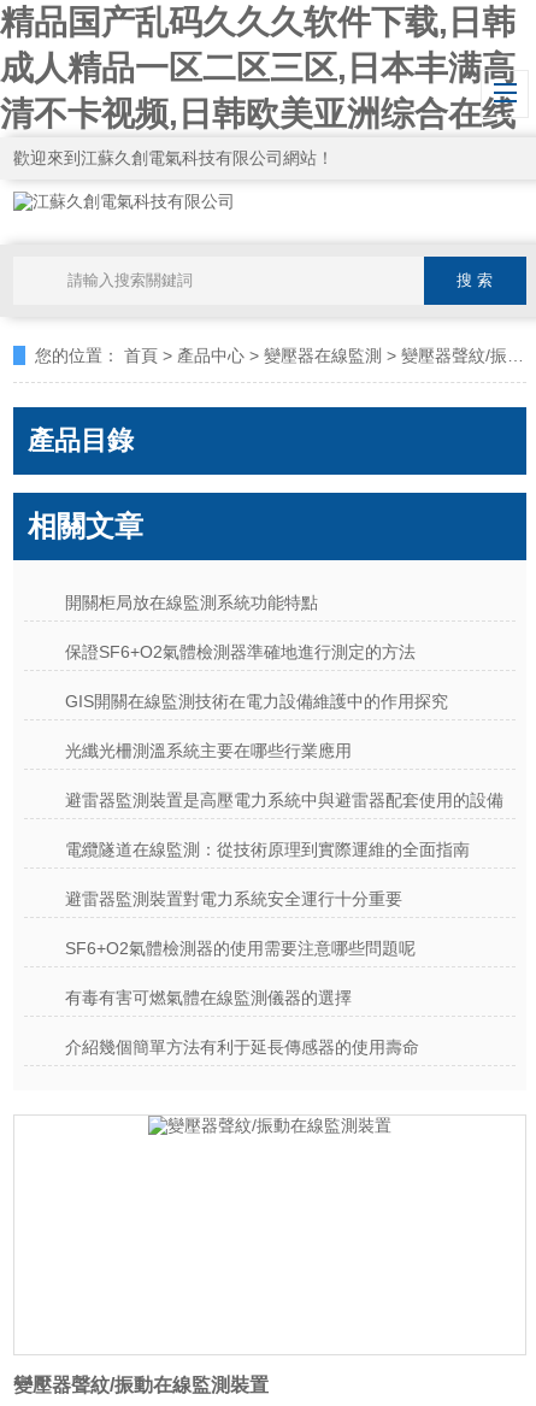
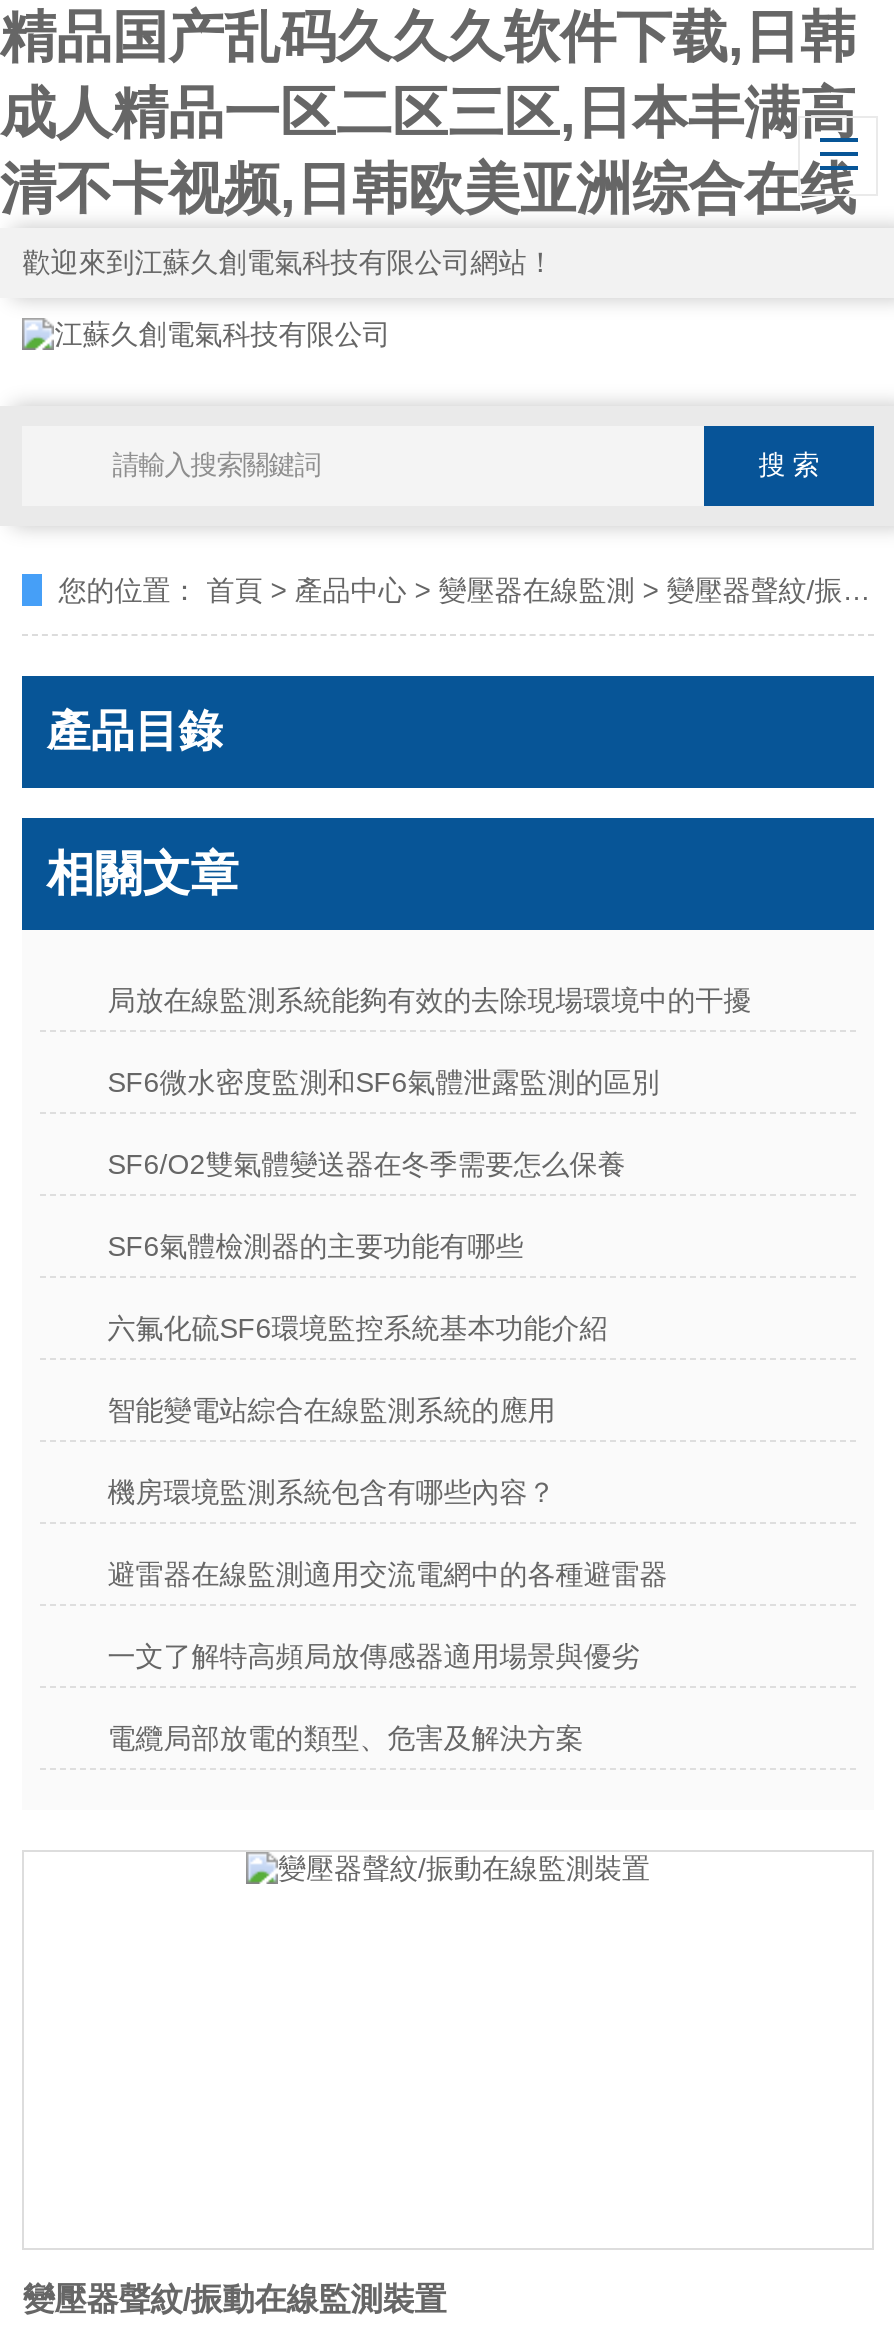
- 開關柜局放在線監測系統功能特點
+ 局放在線監測系統能夠有效的去除現場環境中的干擾

- 保證SF6+O2氣體檢測器準確地進行測定的方法
+ SF6微水密度監測和SF6氣體泄露監測的區別

- GIS開關在線監測技術在電力設備維護中的作用探究
+ SF6/O2雙氣體變送器在冬季需要怎么保養

- 光纖光柵測溫系統主要在哪些行業應用
+ SF6氣體檢測器的主要功能有哪些

- 避雷器監測裝置是高壓電力系統中與避雷器配套使用的設備
+ 六氟化硫SF6環境監控系統基本功能介紹

- 電纜隧道在線監測：從技術原理到實際運維的全面指南
+ 智能變電站綜合在線監測系統的應用

- 避雷器監測裝置對電力系統安全運行十分重要
+ 機房環境監測系統包含有哪些內容？

- SF6+O2氣體檢測器的使用需要注意哪些問題呢
+ 避雷器在線監測適用交流電網中的各種避雷器

- 有毒有害可燃氣體在線監測儀器的選擇
+ 一文了解特高頻局放傳感器適用場景與優劣

- 介紹幾個簡單方法有利于延長傳感器的使用壽命
+ 電纜局部放電的類型、危害及解決方案
